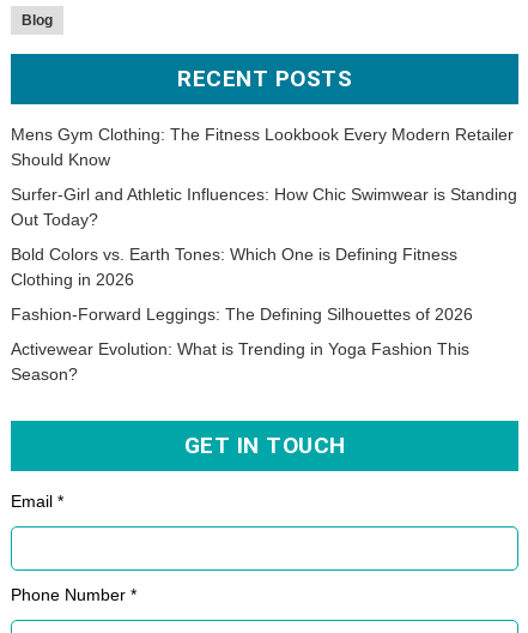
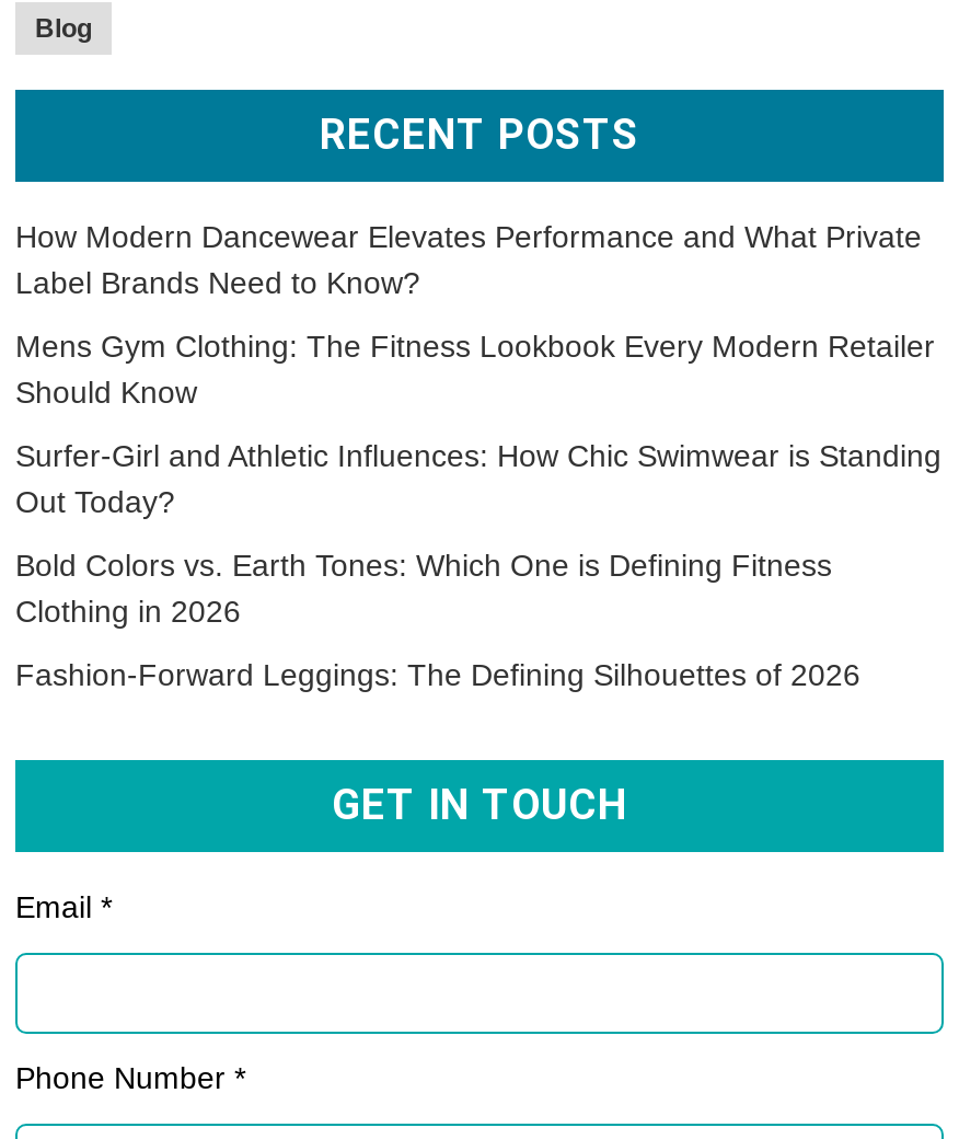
+ How Modern Dancewear Elevates Performance and What Private
+ Label Brands Need to Know?

moved down: Mens Gym Clothing: The Fitness Lookbook Every Modern Retailer | Should Know | Surfer-Girl and Athletic Influences: How Chic Swimwear is Standing | Out Today? | Bold Colors vs. Earth Tones: Which One is Defining Fitness | Clothing in 2026 | Fashion-Forward Leggings: The Defining Silhouettes of 2026

- Activewear Evolution: What is Trending in Yoga Fashion This
- Season?
